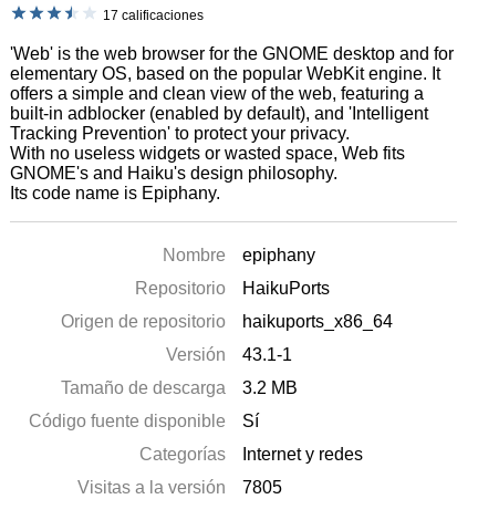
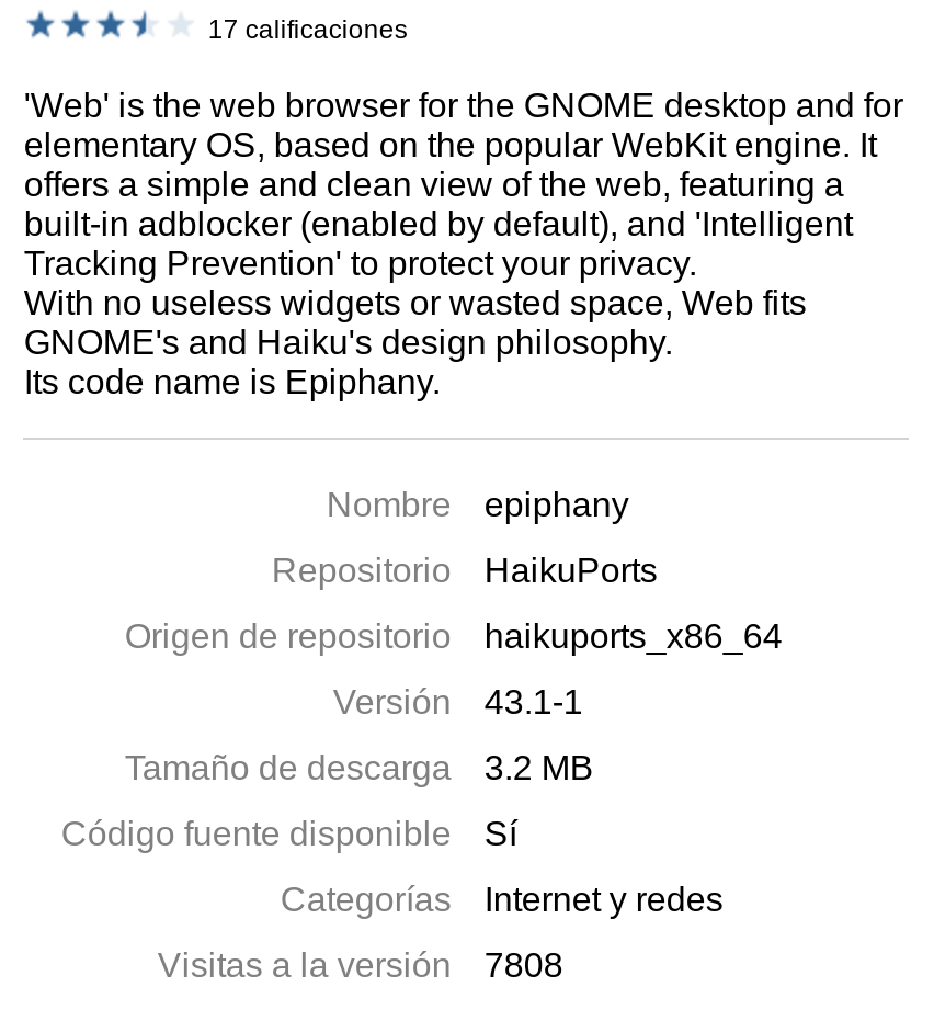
- Visitas a la versión 7805
+ Visitas a la versión 7808
